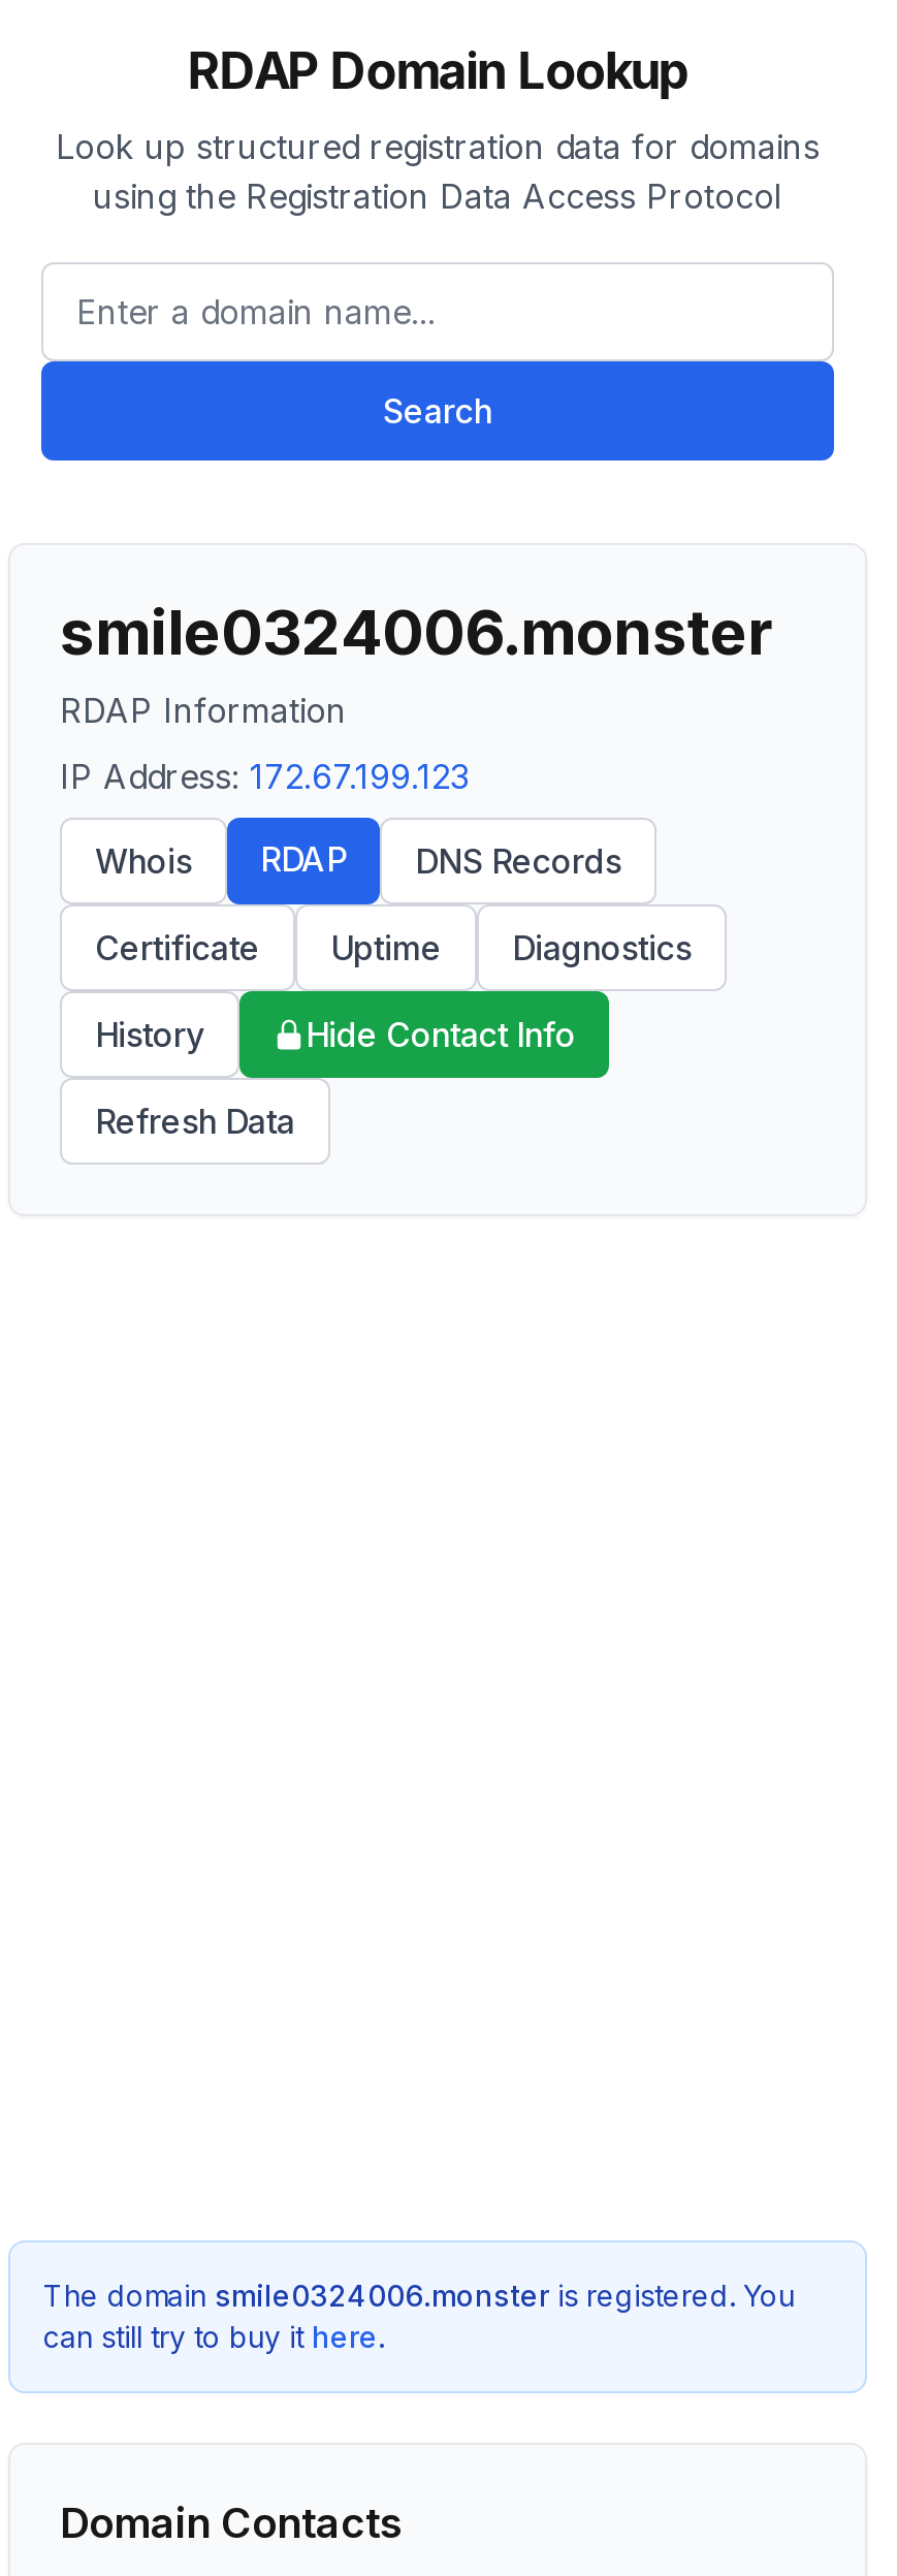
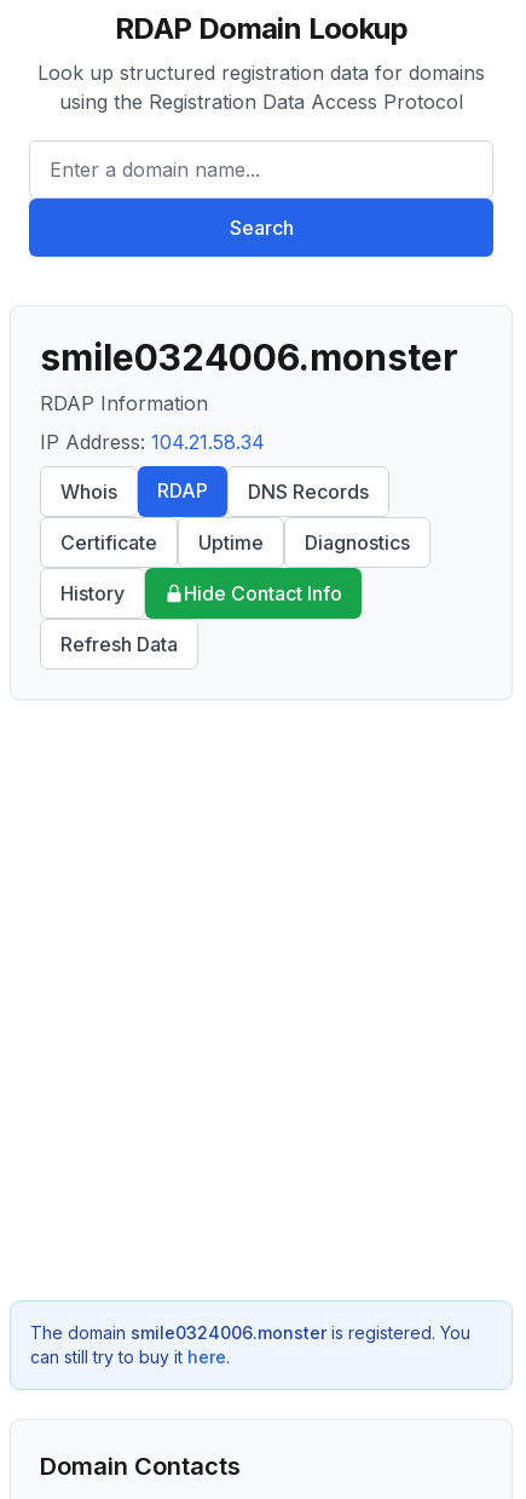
- IP Address: 172.67.199.123
+ IP Address: 104.21.58.34
